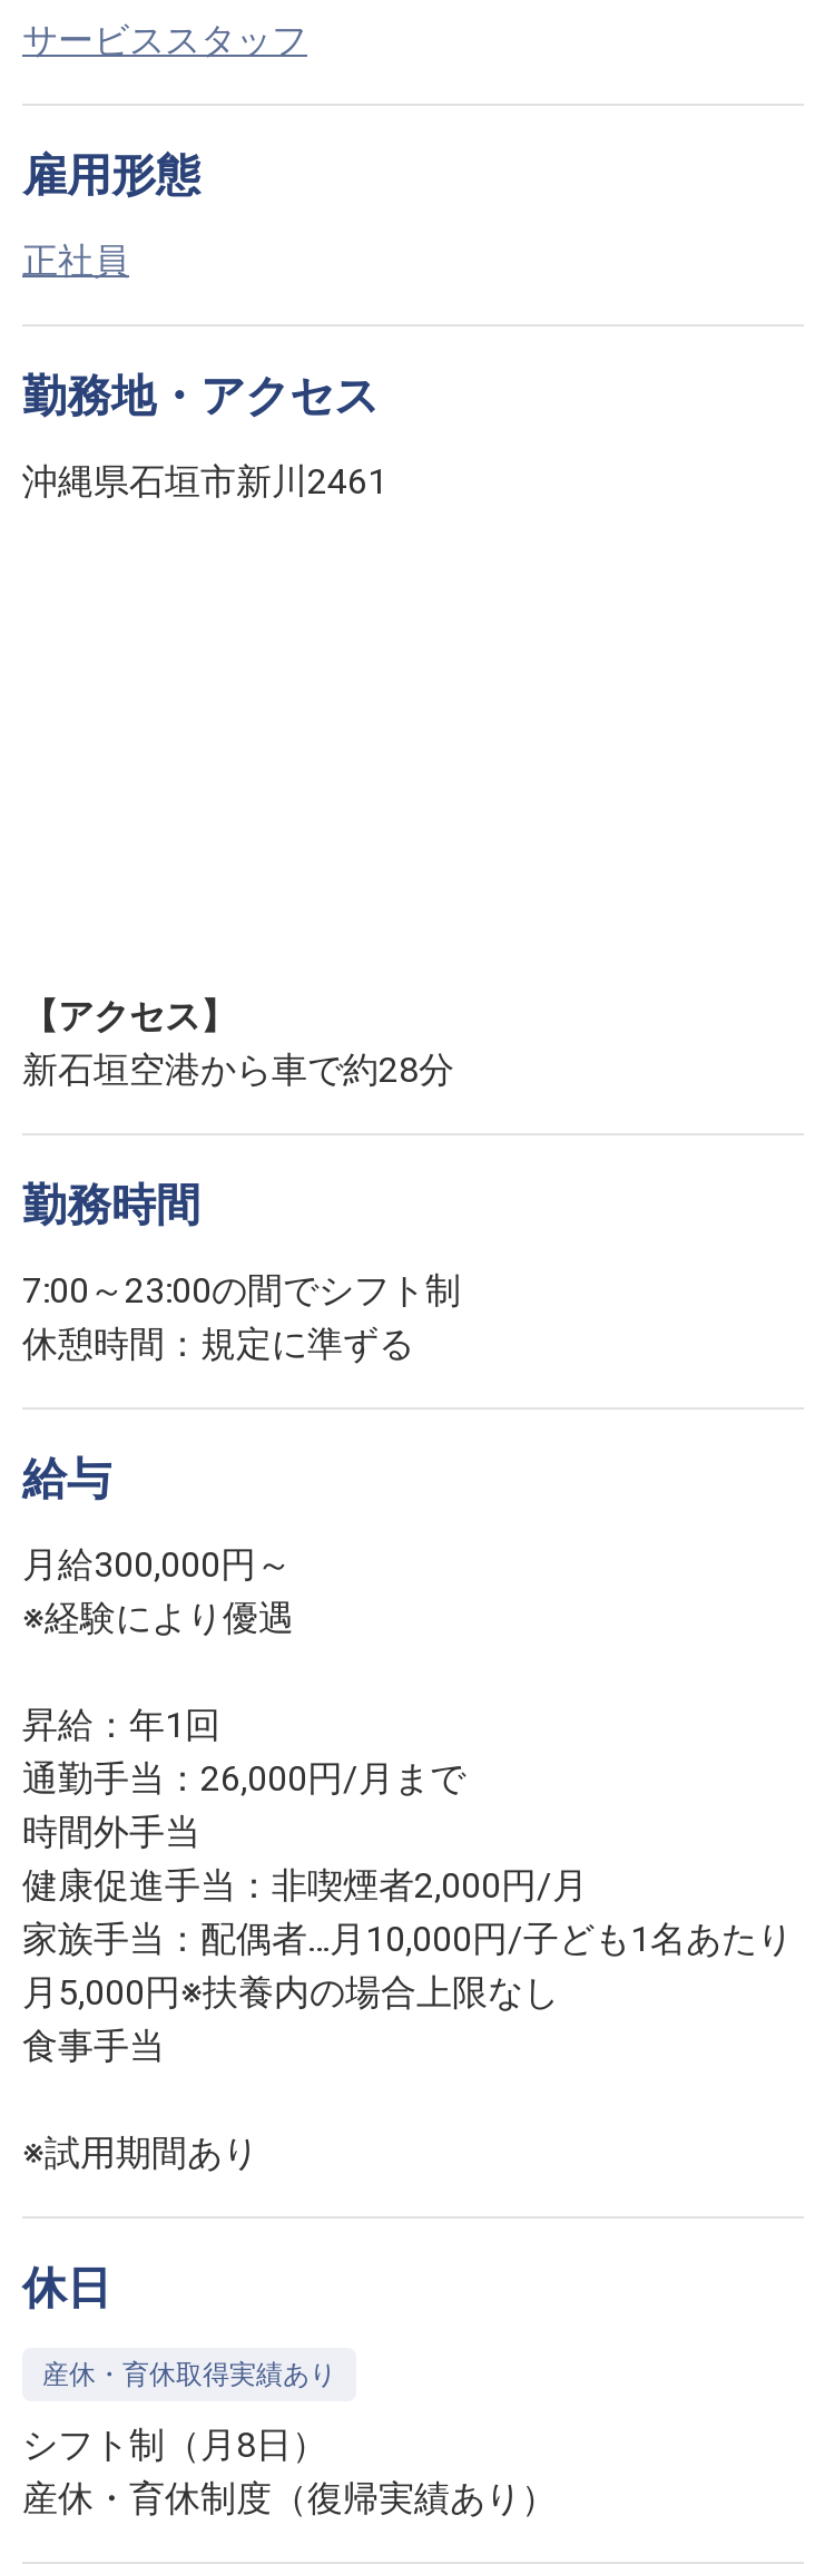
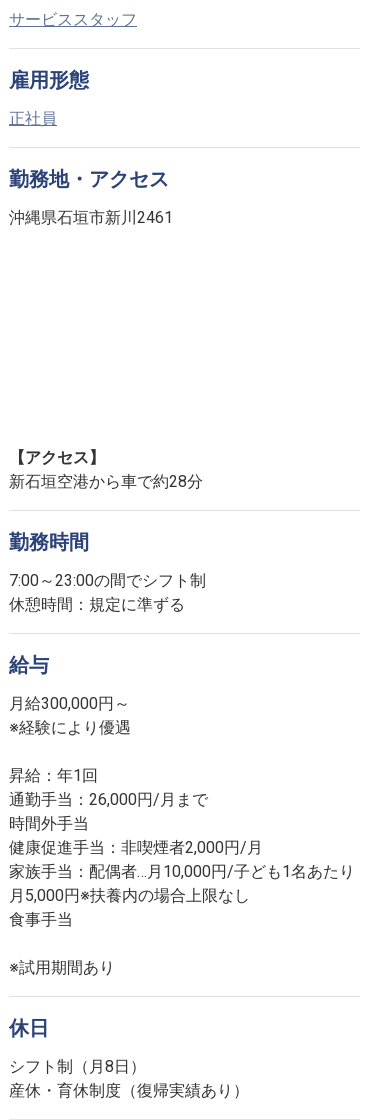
- 産休・育休取得実績あり
